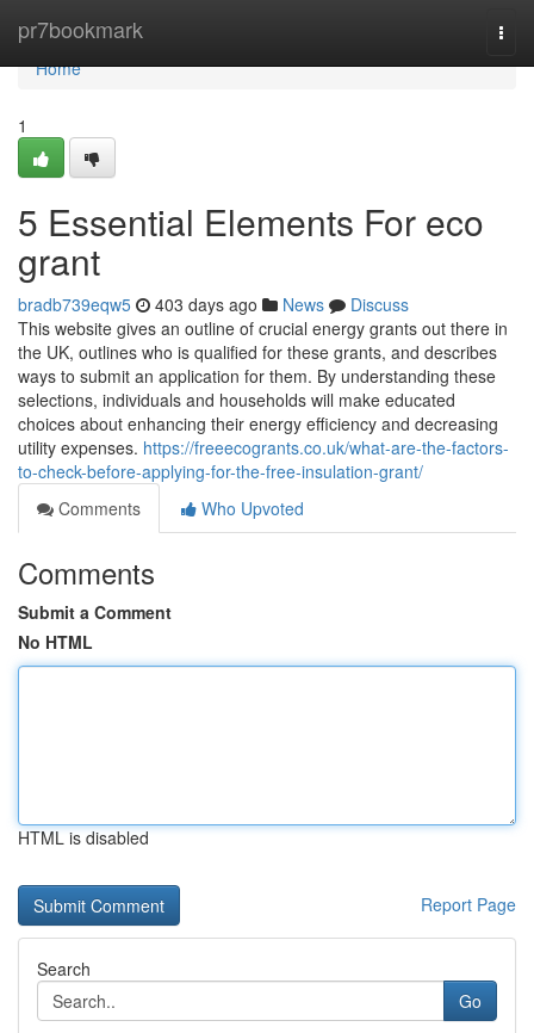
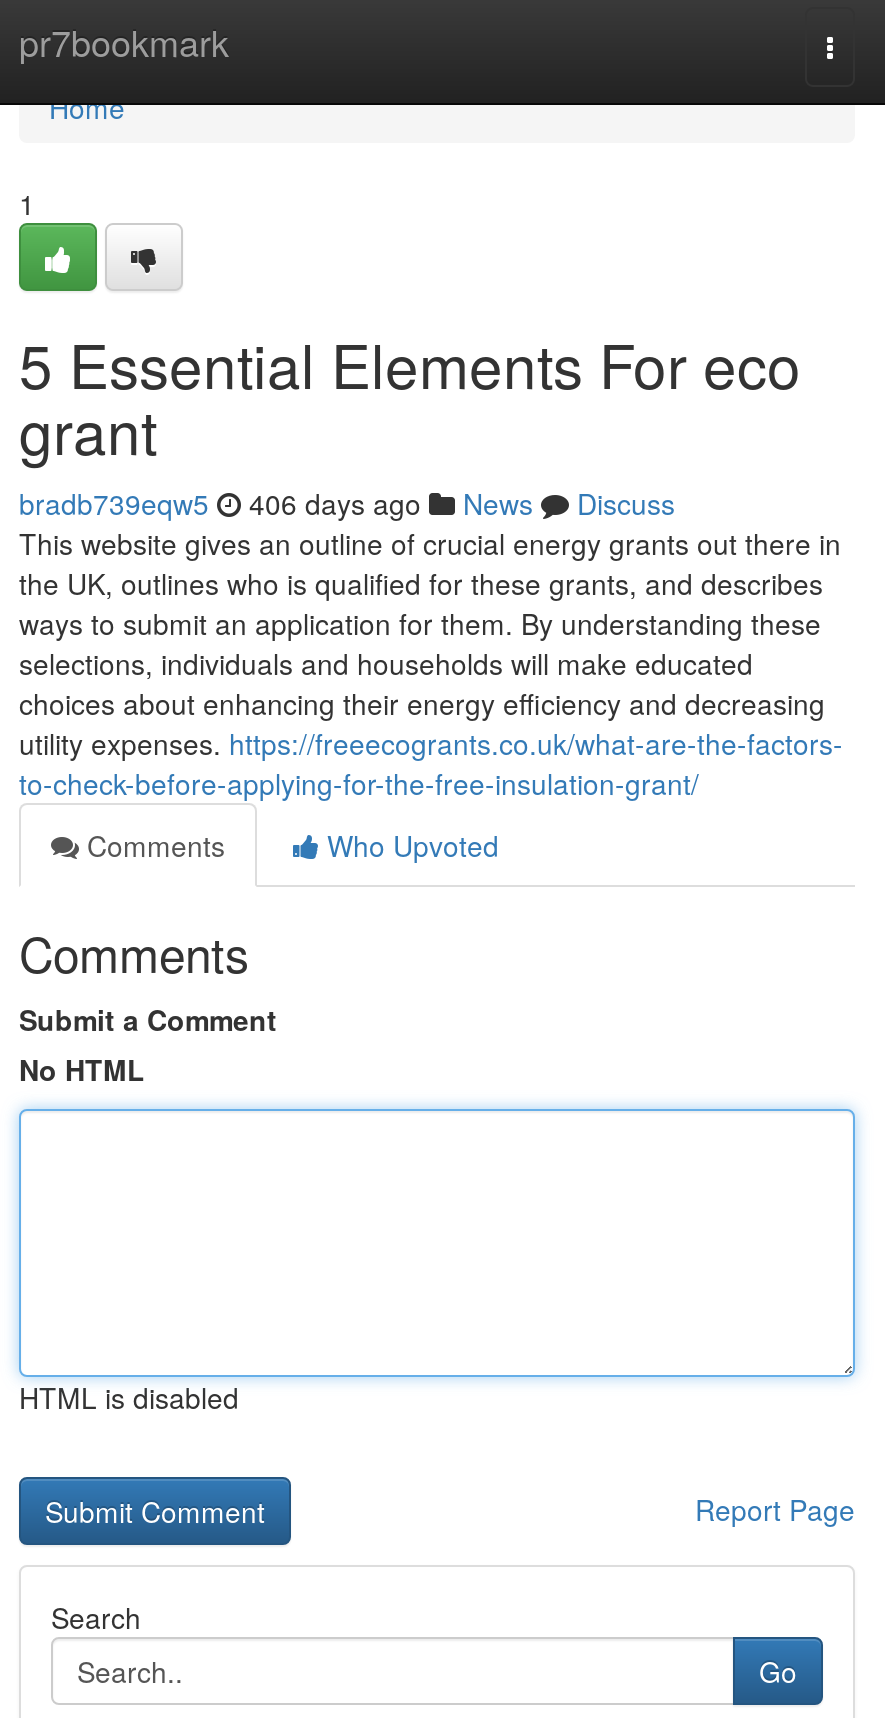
- bradb739eqw5 403 days ago News Discuss
+ bradb739eqw5 406 days ago News Discuss
